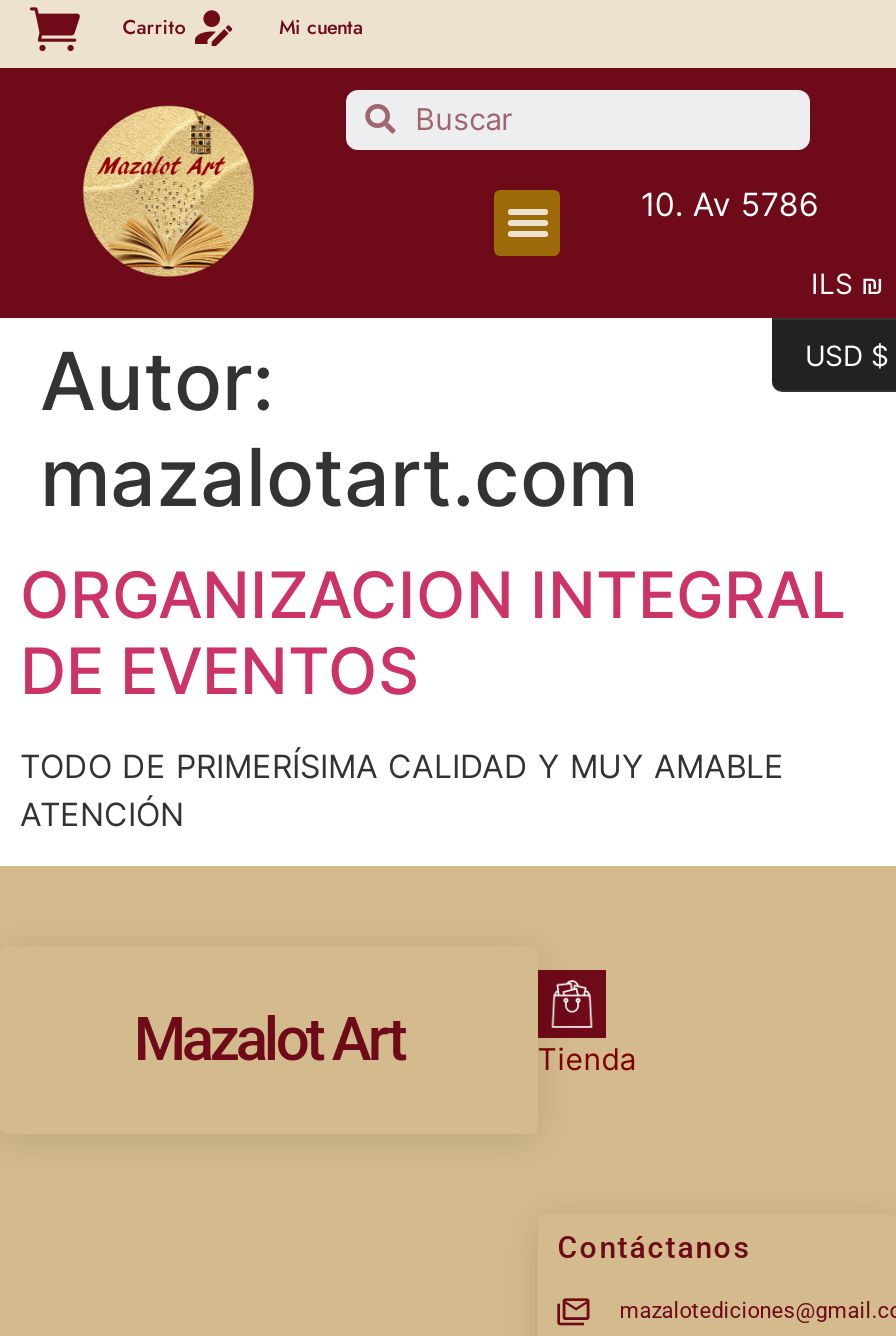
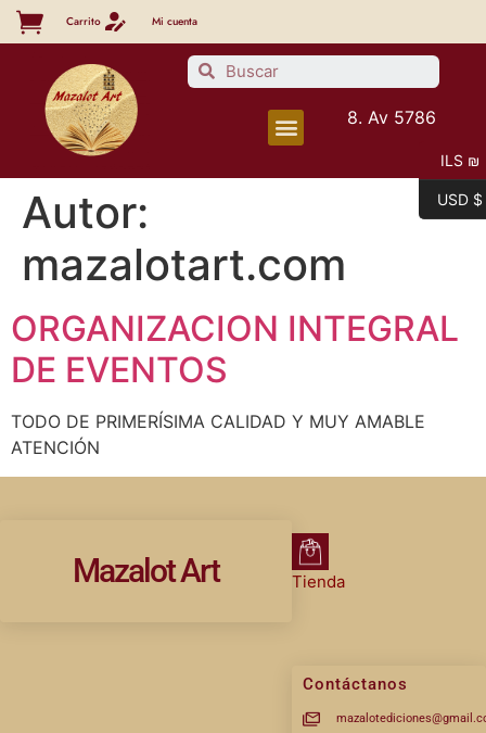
- 10. Av 5786
+ 8. Av 5786
